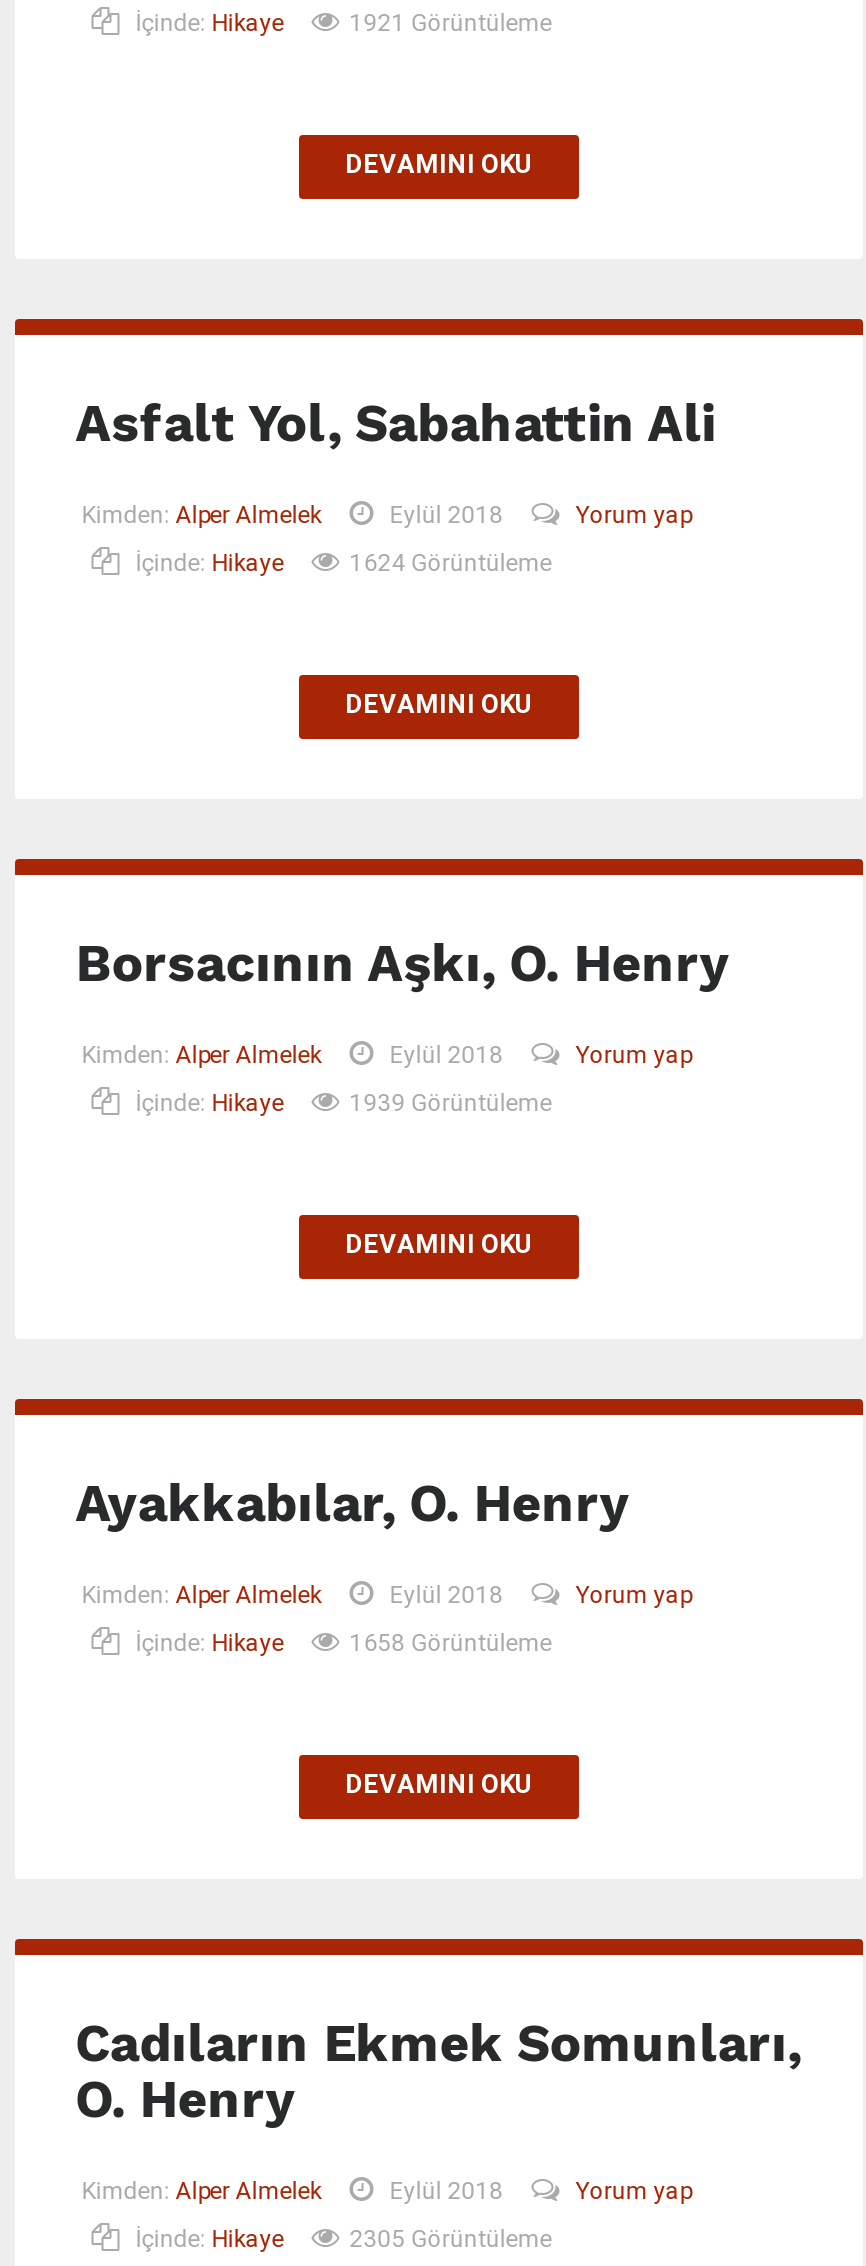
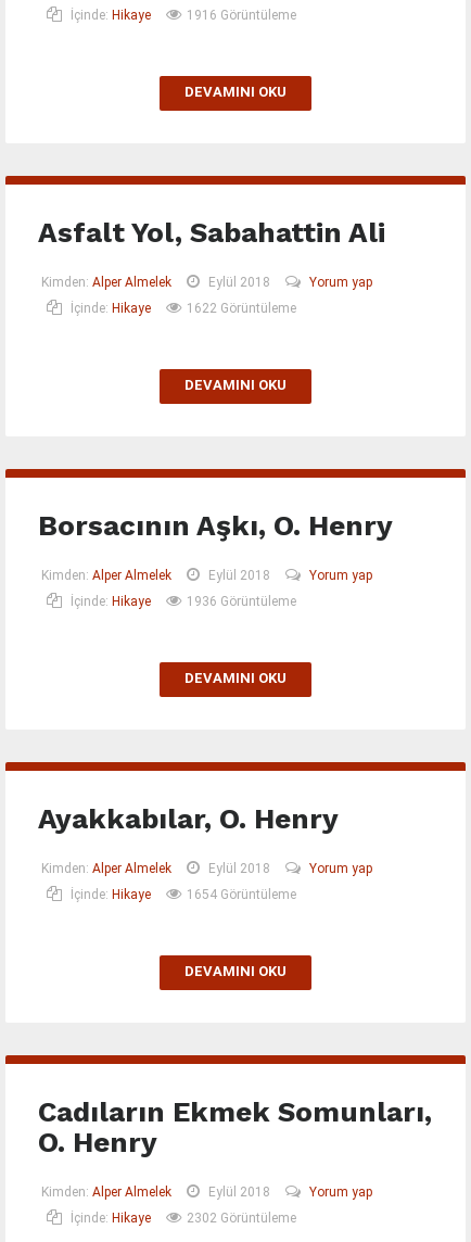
- 1921 Görüntüleme
+ 1916 Görüntüleme

- 1624 Görüntüleme
+ 1622 Görüntüleme

- 1939 Görüntüleme
+ 1936 Görüntüleme

- 1658 Görüntüleme
+ 1654 Görüntüleme

- 2305 Görüntüleme
+ 2302 Görüntüleme
